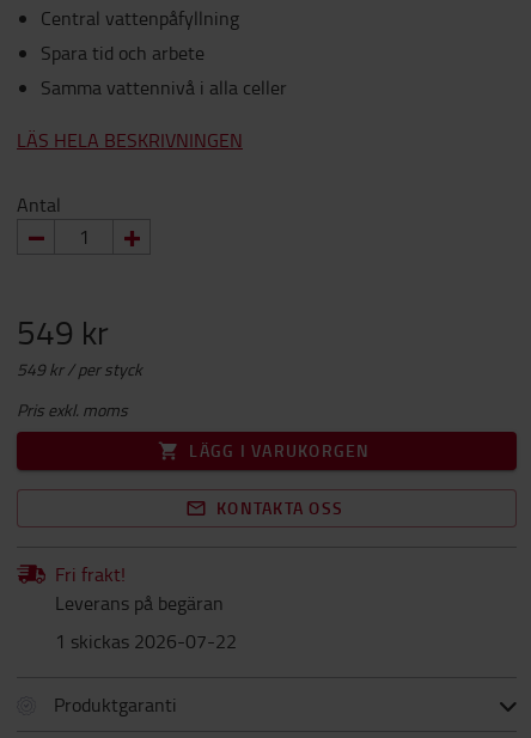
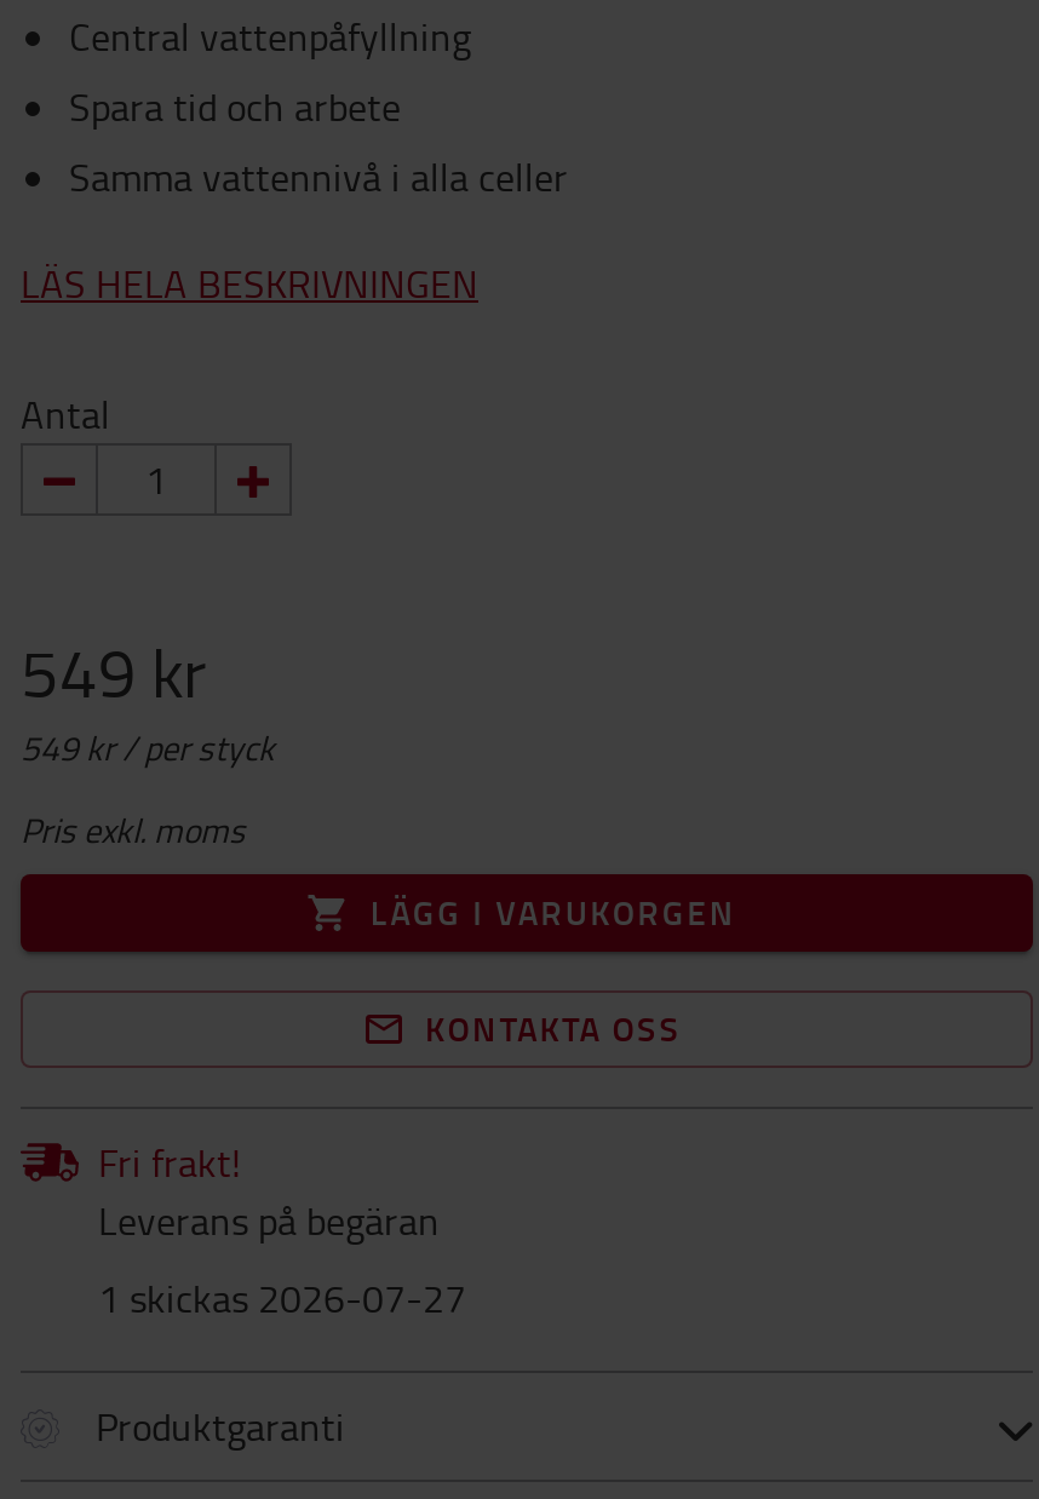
- 1 skickas 2026-07-22
+ 1 skickas 2026-07-27
